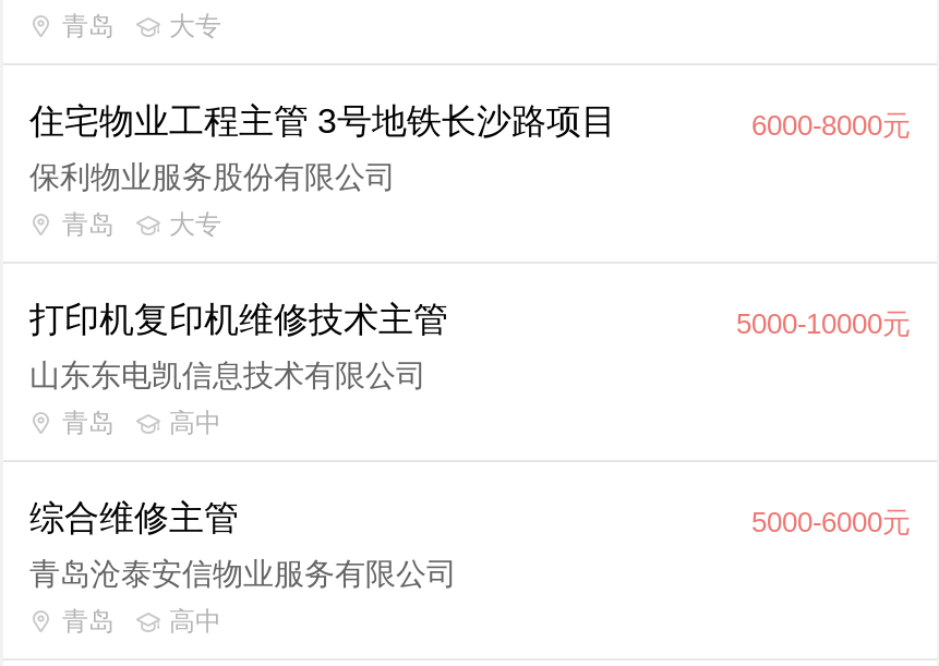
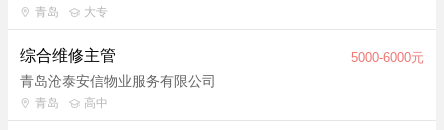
- 住宅物业工程主管 3号地铁长沙路项目
- 6000-8000元
- 保利物业服务股份有限公司
- 青岛
- 大专
- 打印机复印机维修技术主管
- 5000-10000元
- 山东东电凯信息技术有限公司
- 青岛
- 高中
